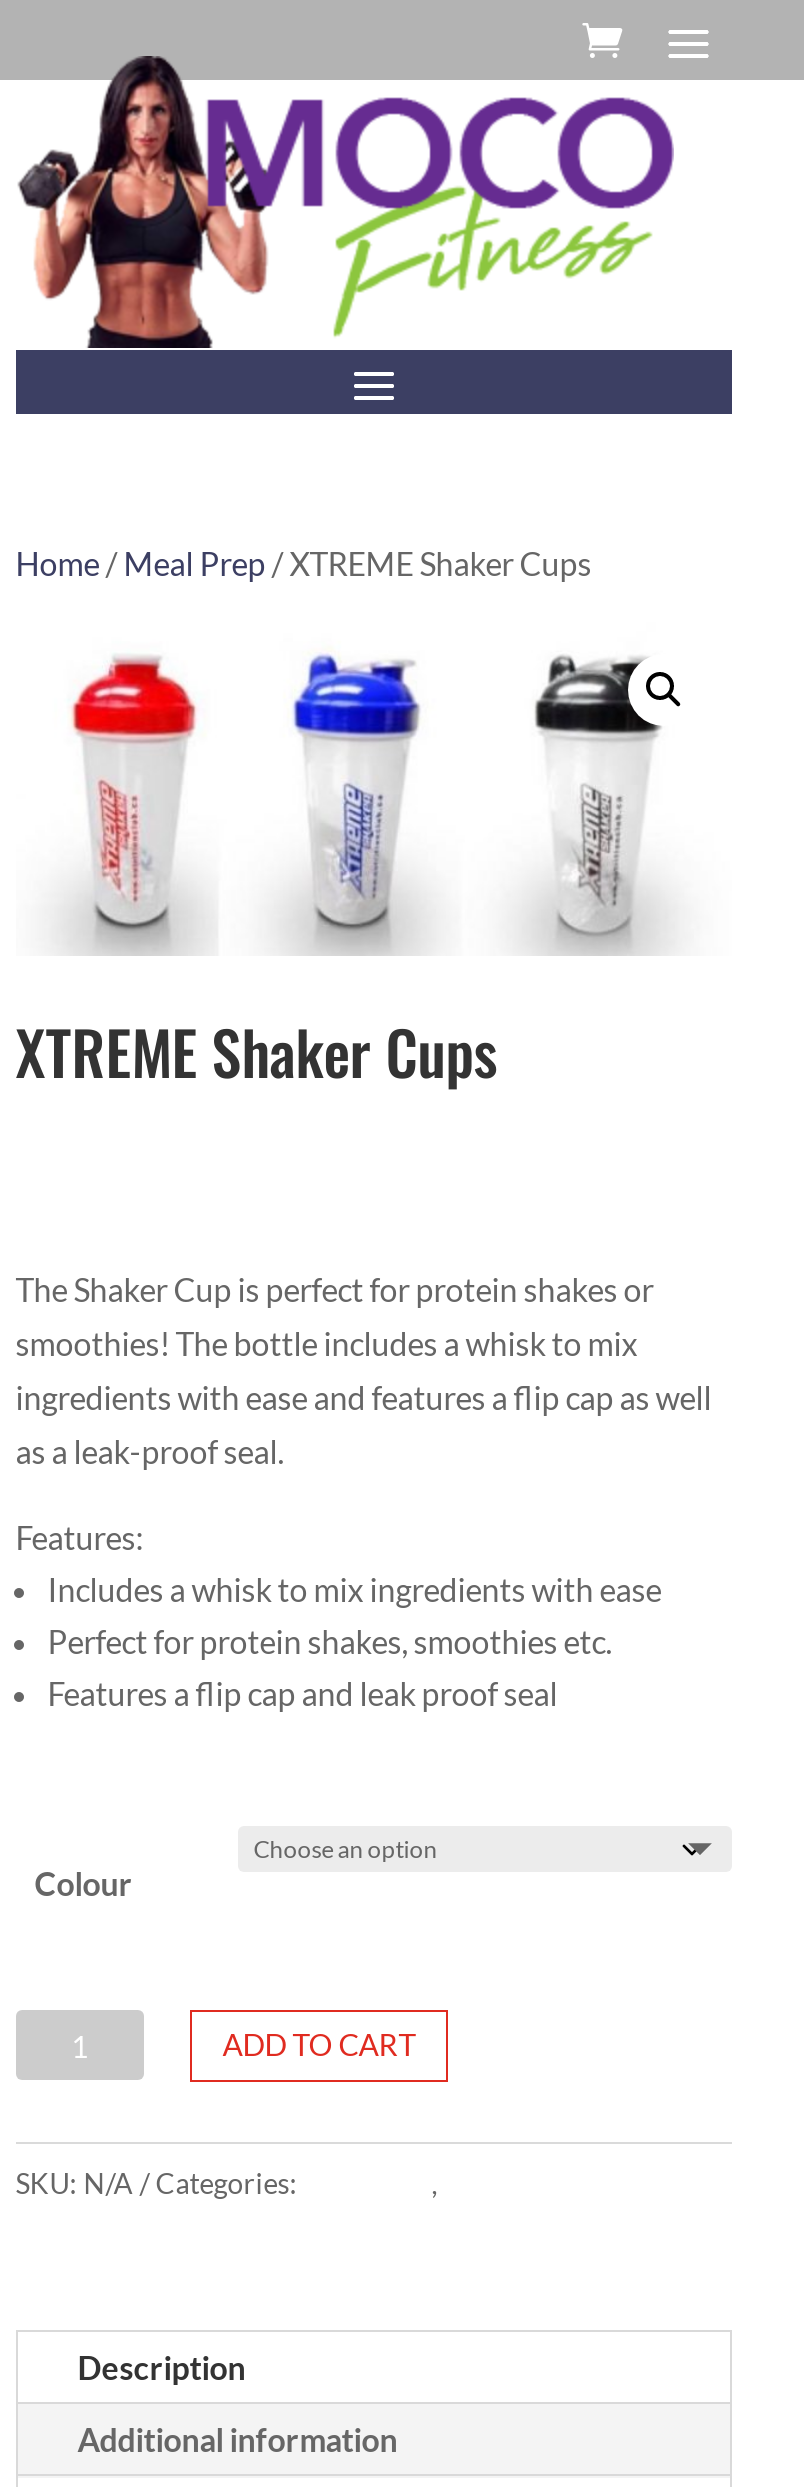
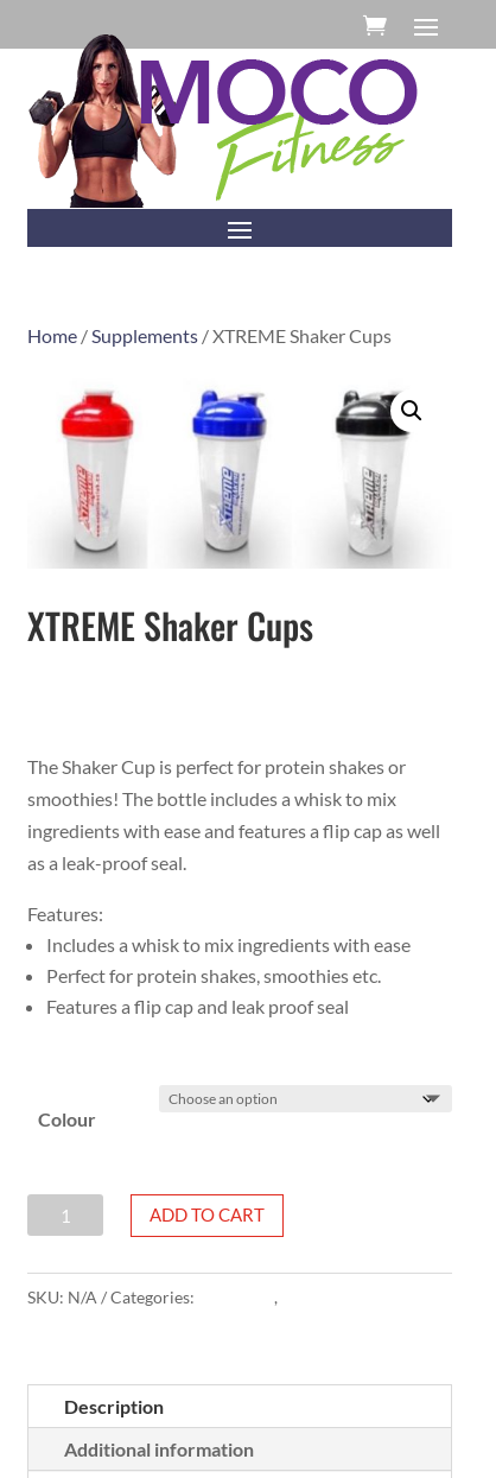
- Home / Meal Prep / XTREME Shaker Cups
+ Home / Supplements / XTREME Shaker Cups
